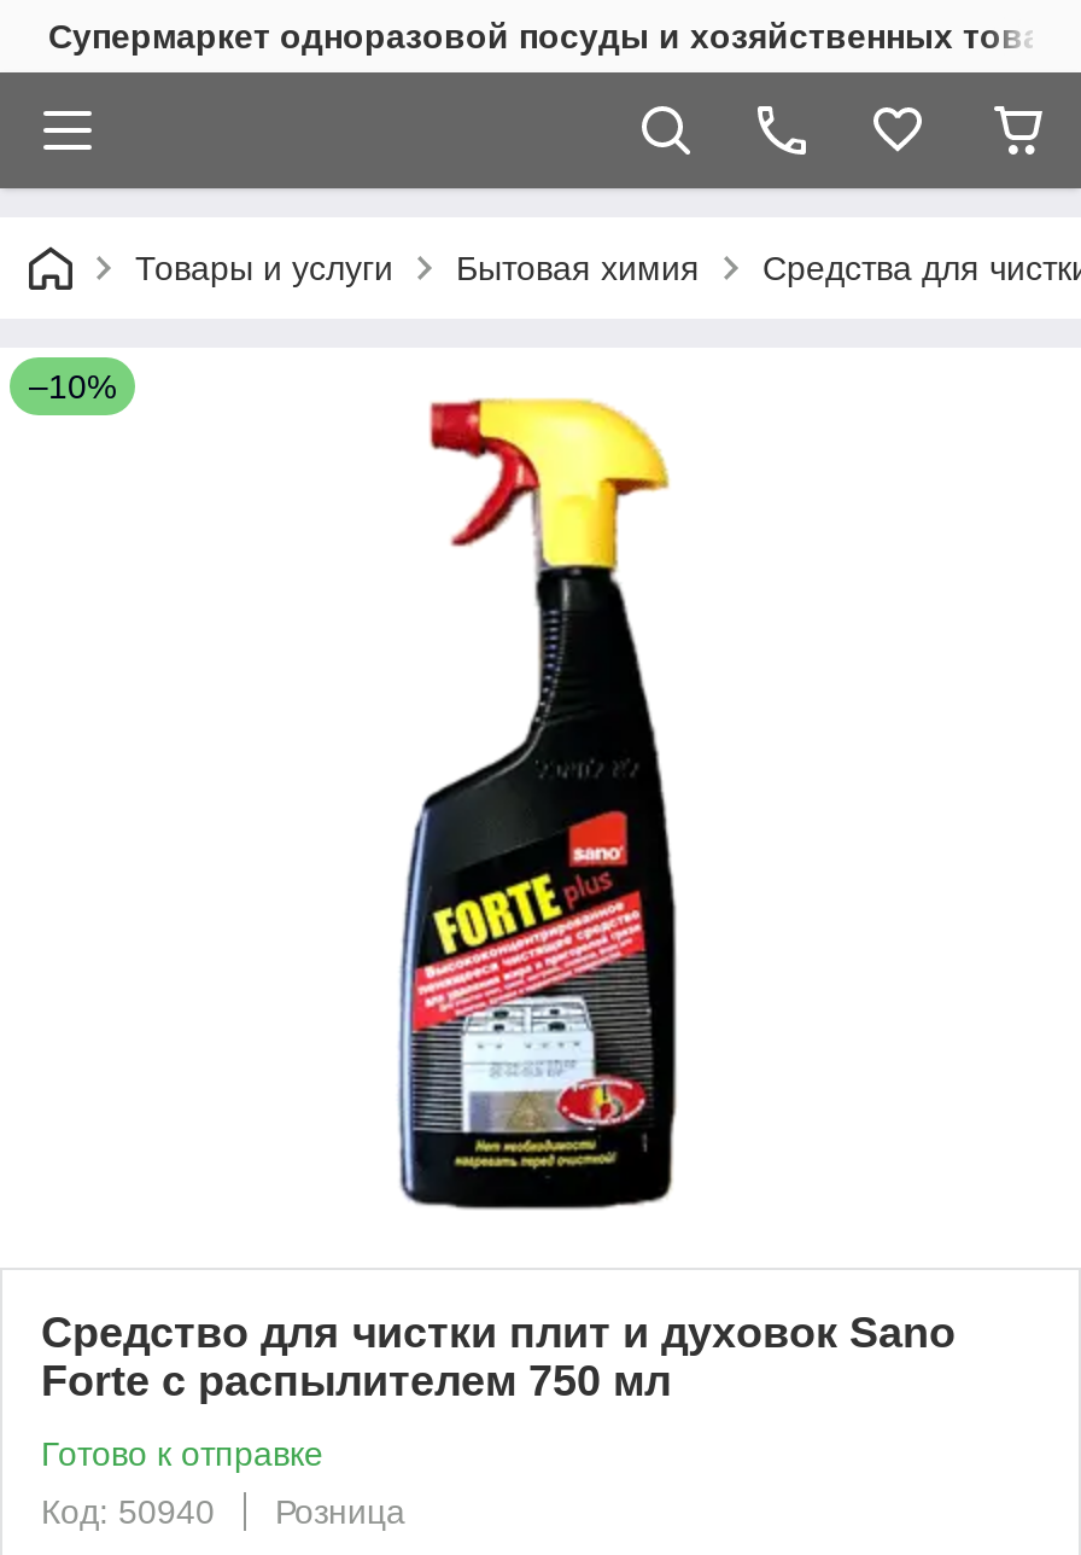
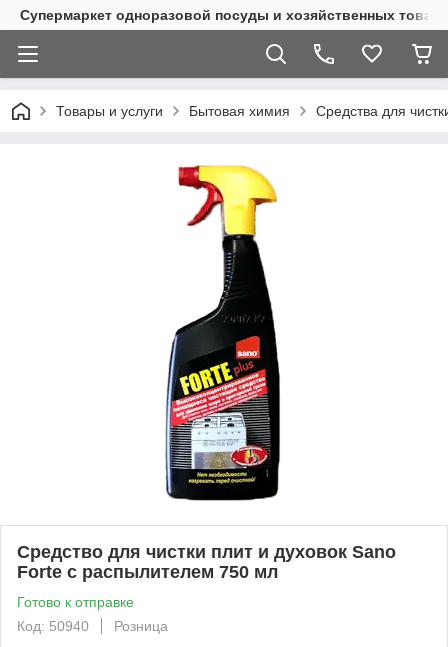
- –10%
